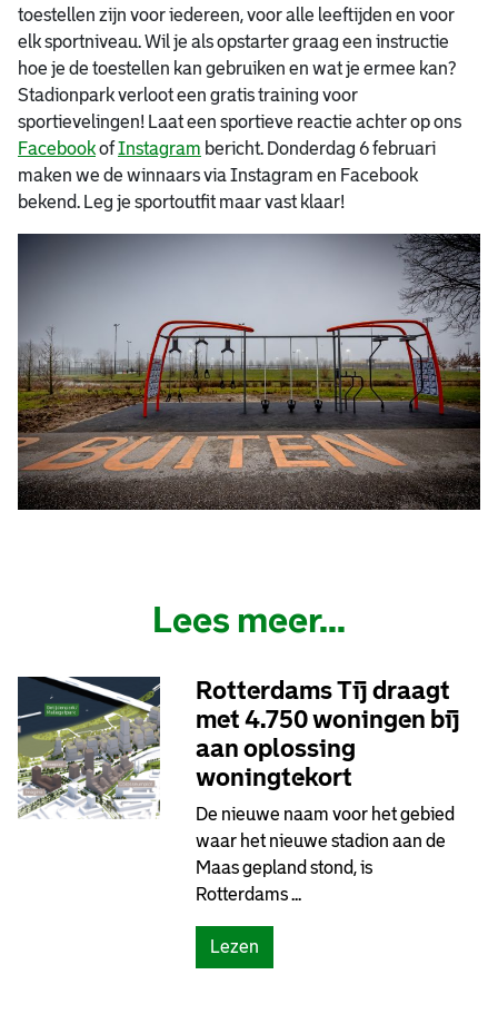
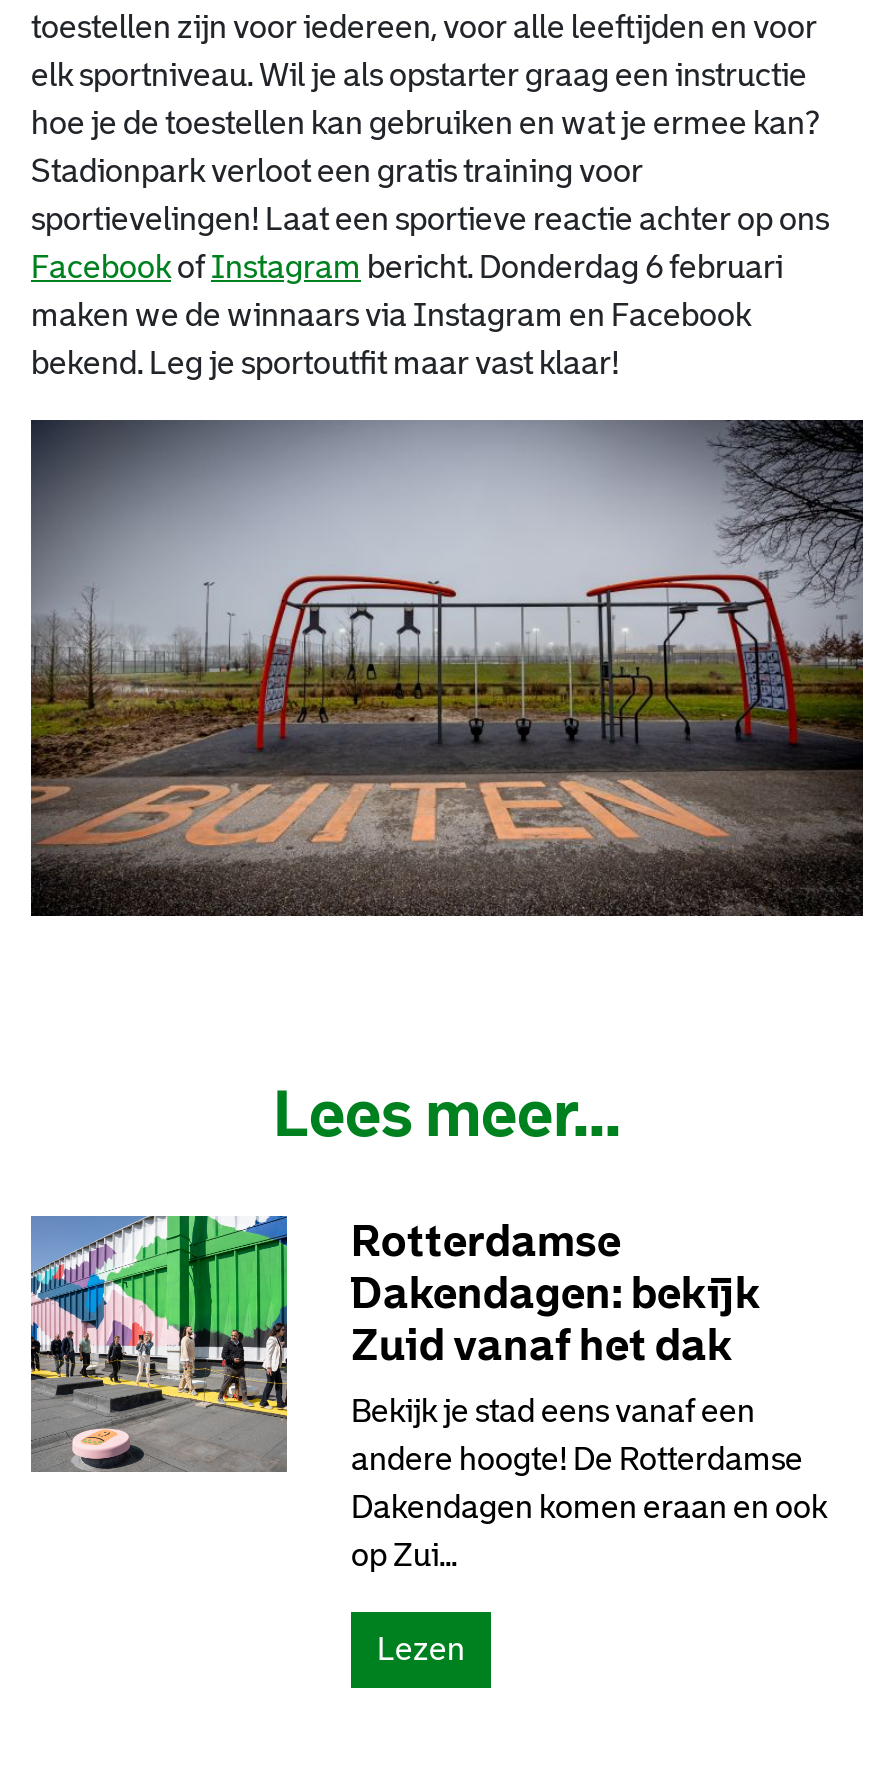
- [image]
- Rotterdams Tij draagt
- met 4.750 woningen bij
- aan oplossing
- woningtekort
+ [image]
+ Rotterdamse
+ Dakendagen: bekijk
+ Zuid vanaf het dak

- De nieuwe naam voor het gebied
- waar het nieuwe stadion aan de
- Maas gepland stond, is
- Rotterdams ...
+ Bekijk je stad eens vanaf een
+ andere hoogte! De Rotterdamse
+ Dakendagen komen eraan en ook
+ op Zui...
